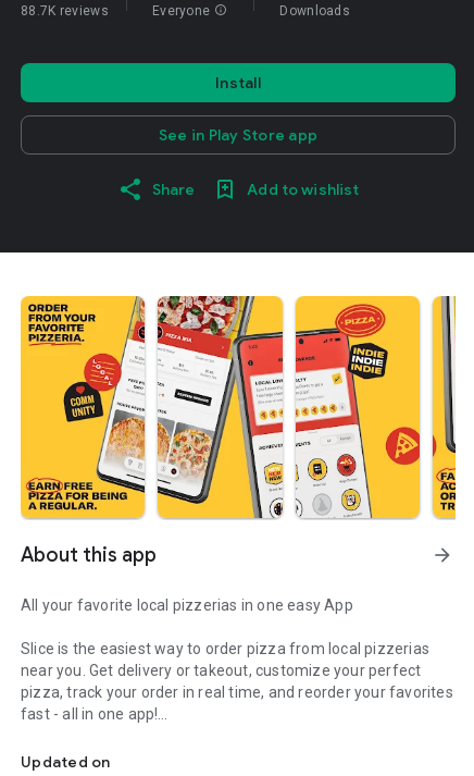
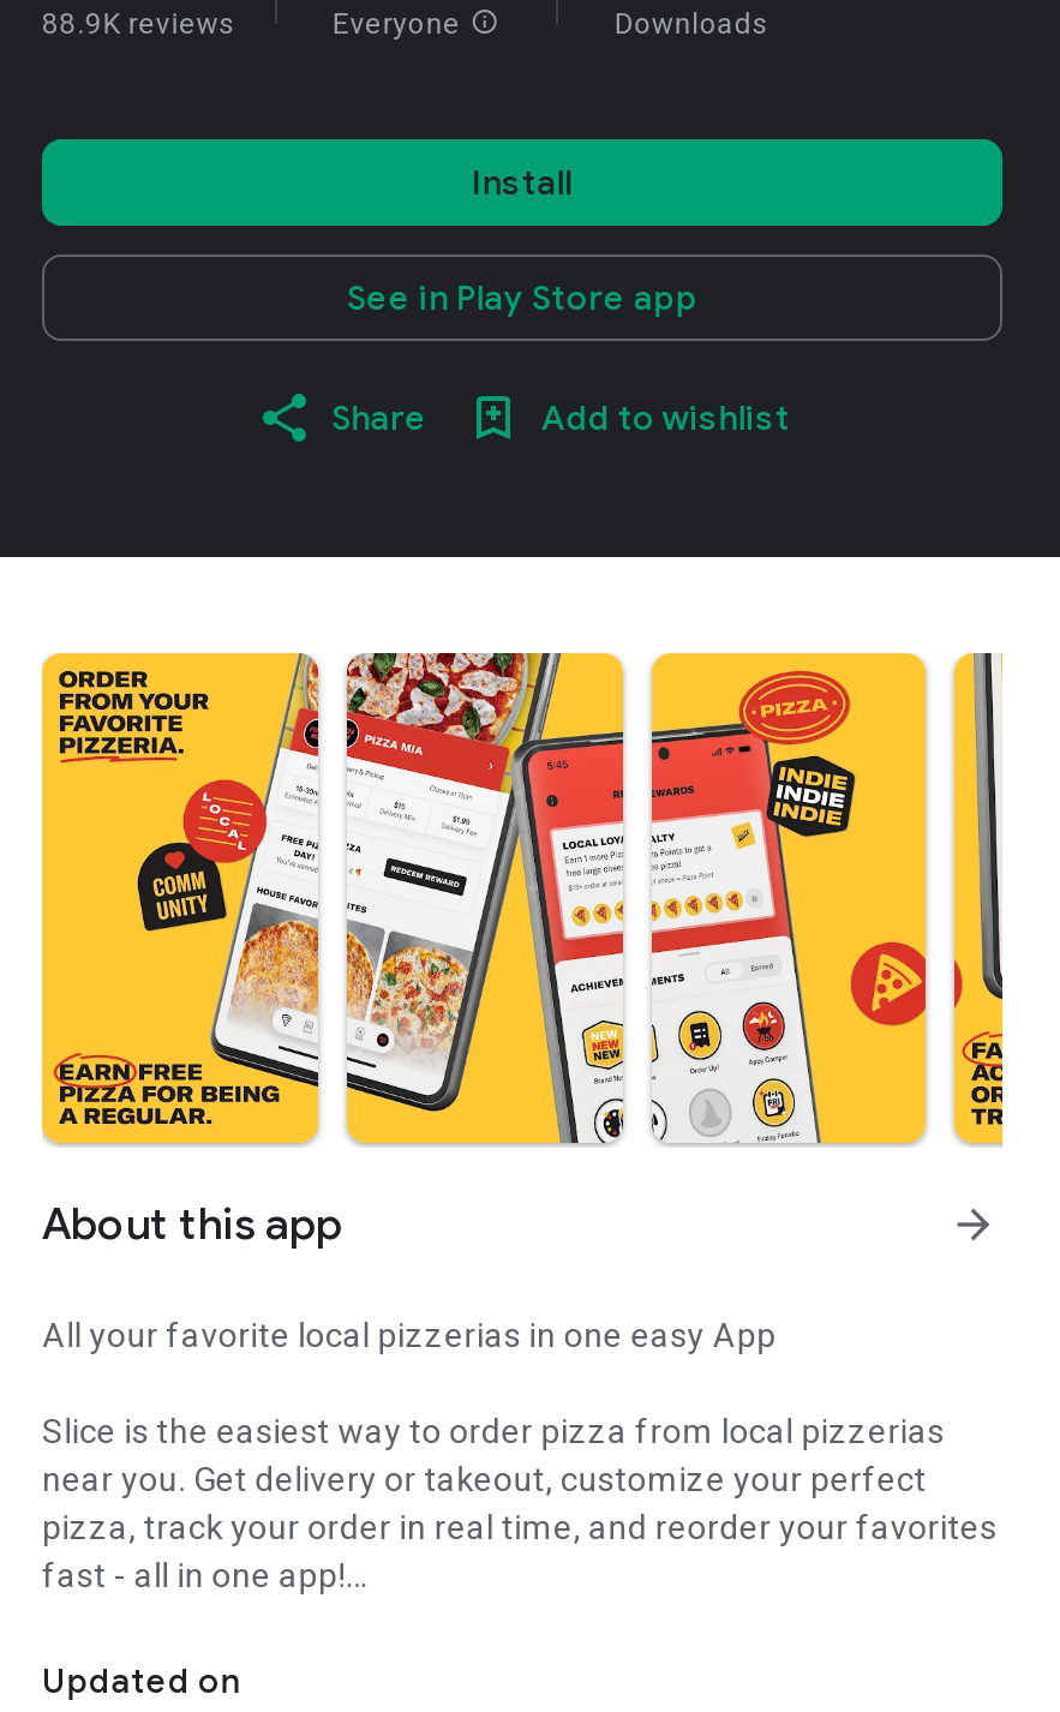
- 88.7K reviews
+ 88.9K reviews
